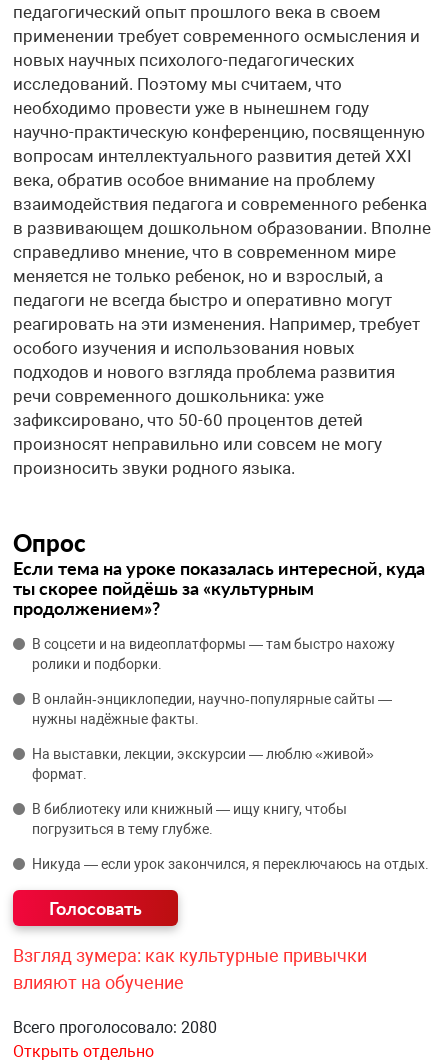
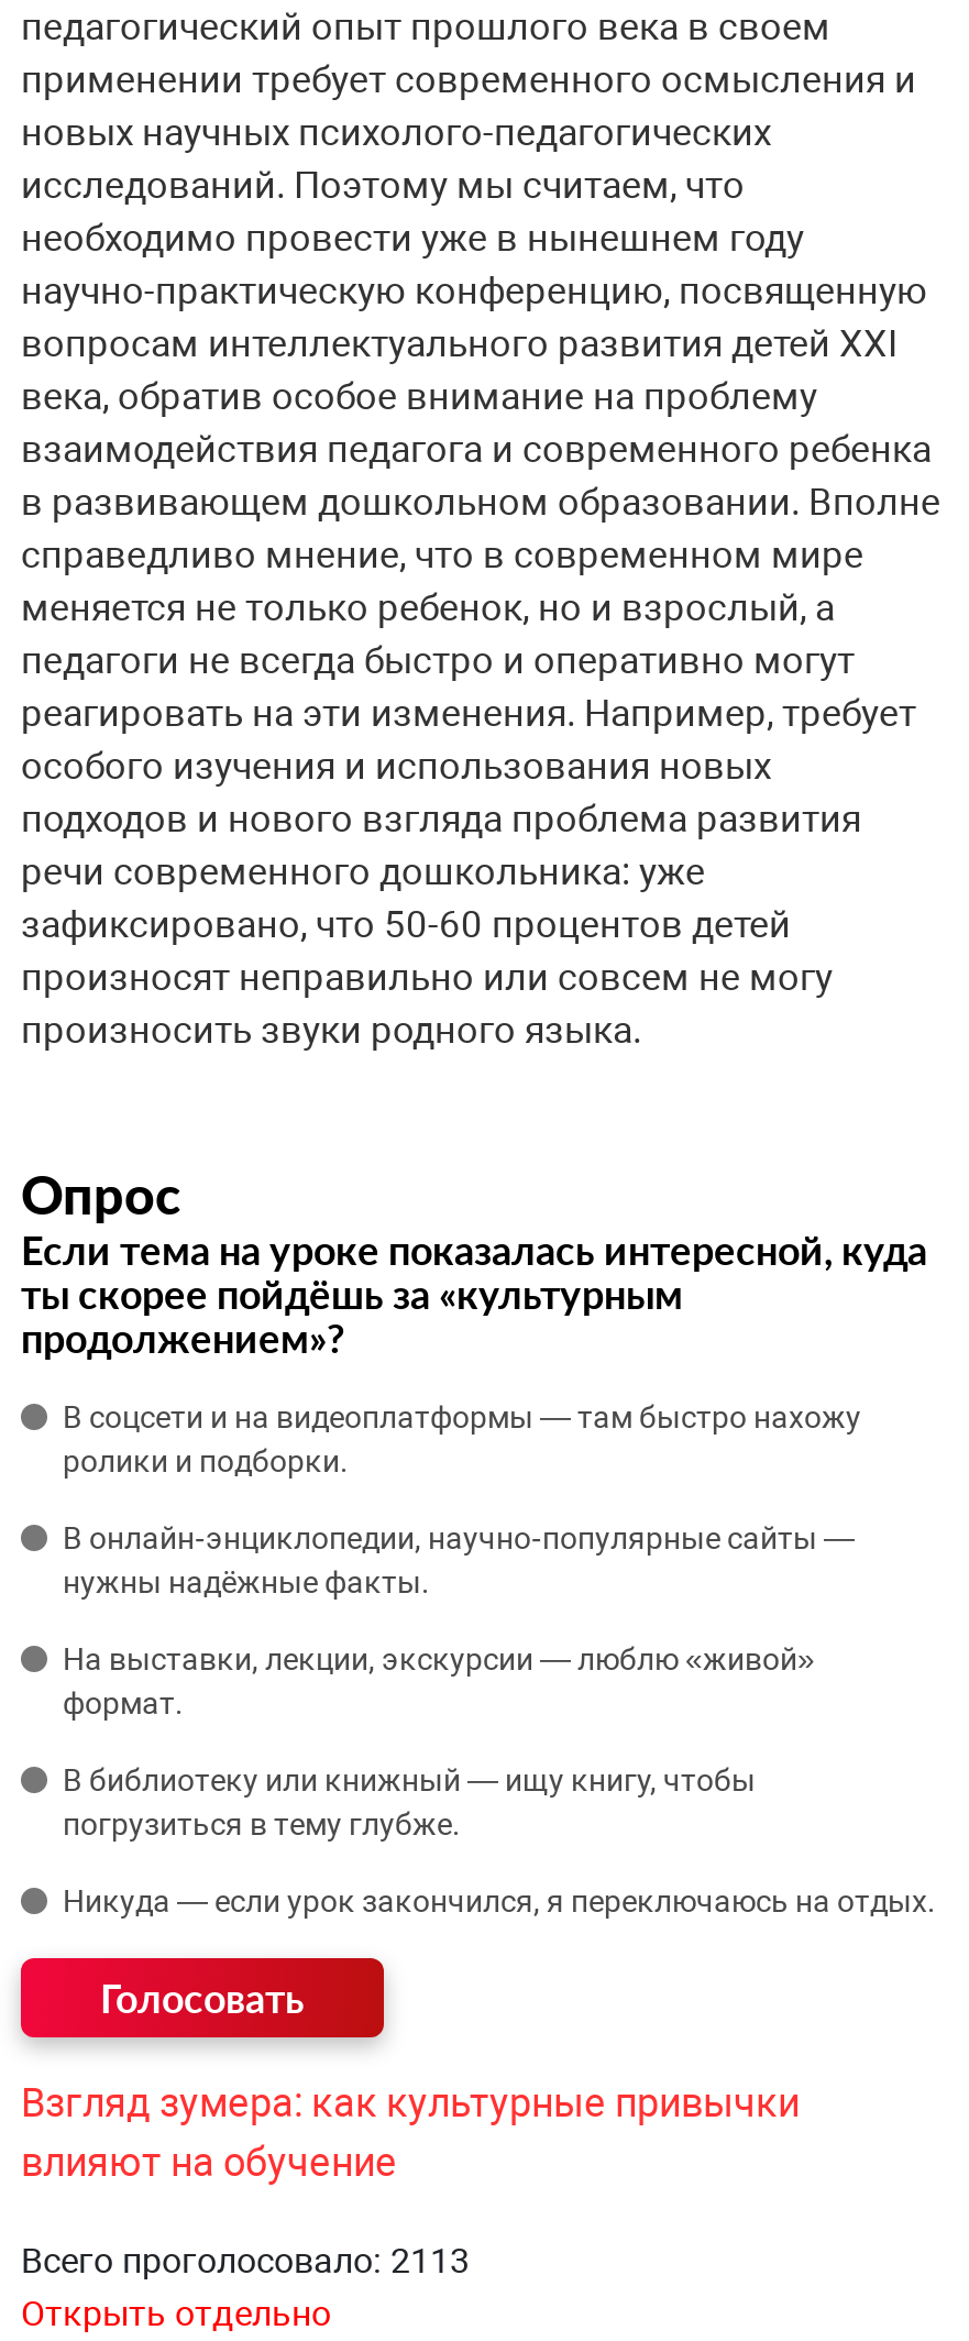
- Всего проголосовало: 2080
+ Всего проголосовало: 2113
